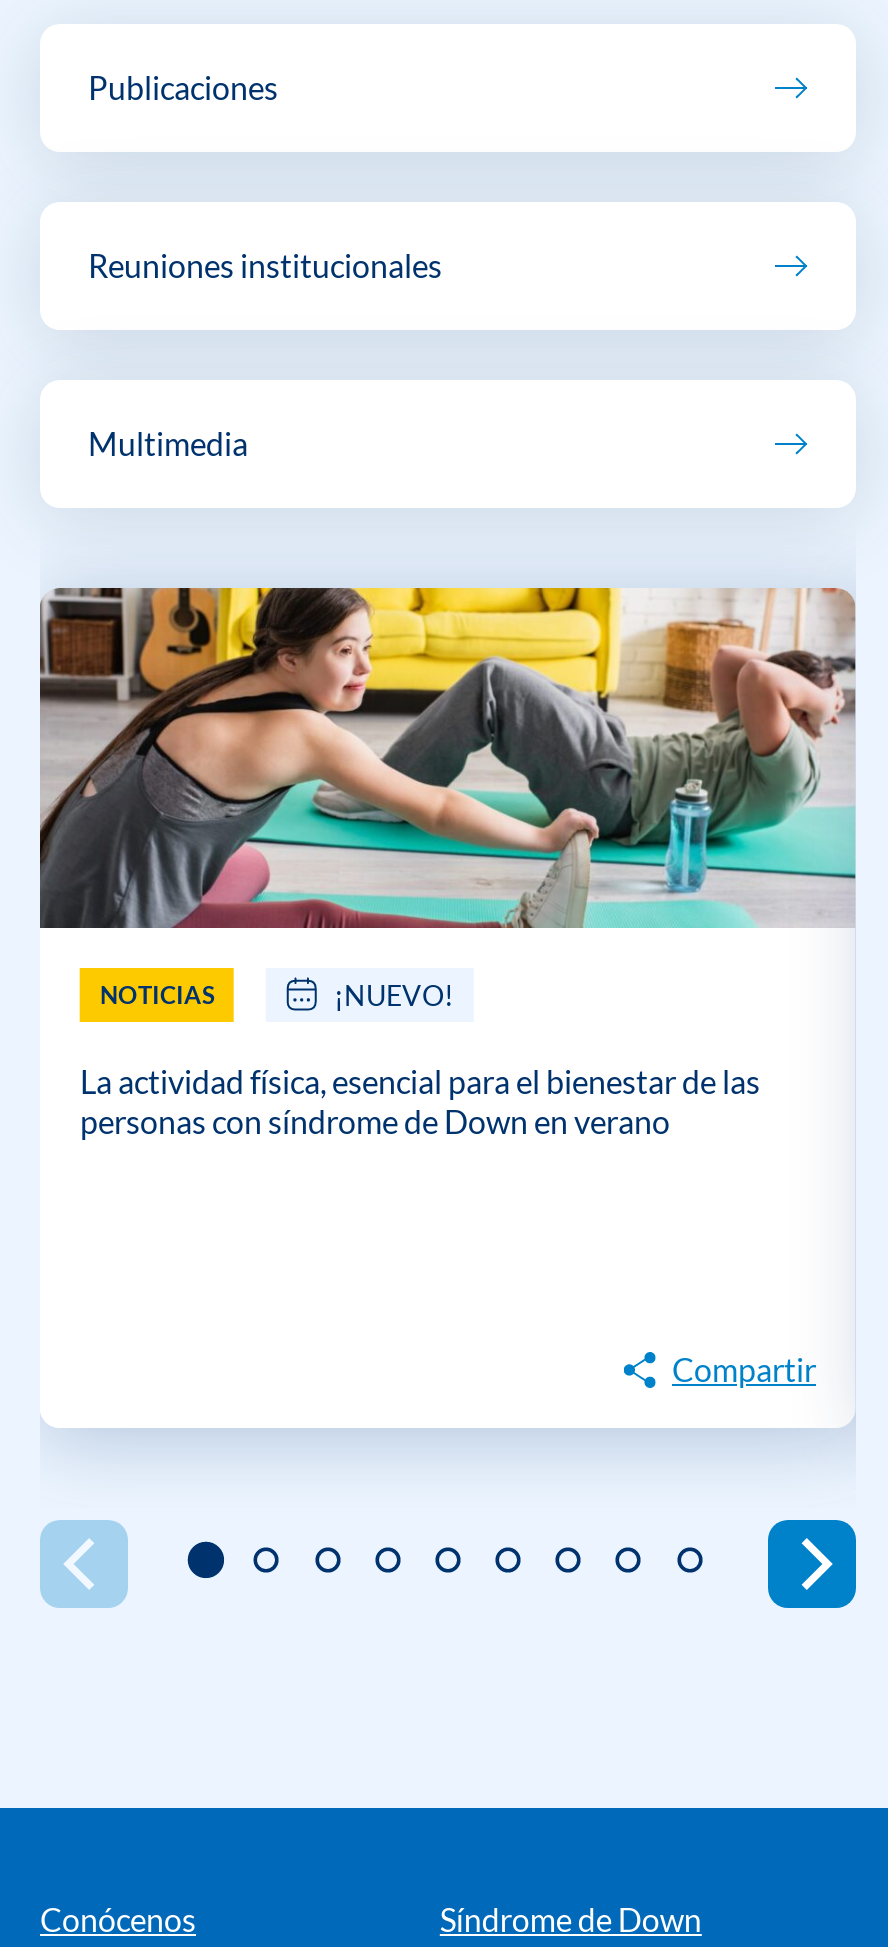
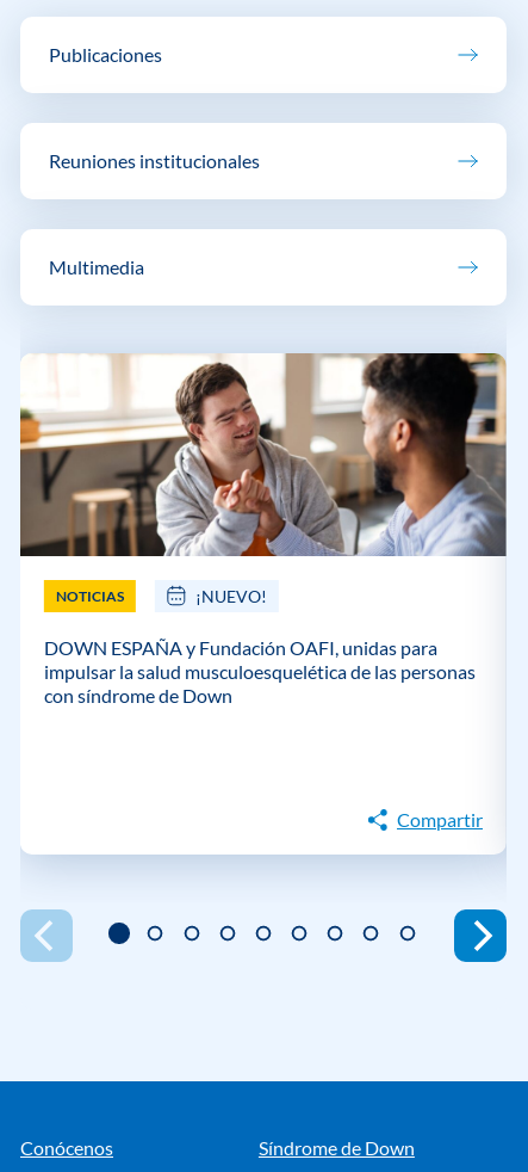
- [image]
+ [image]

- La actividad física, esencial para el bienestar de las
- personas con síndrome de Down en verano
+ DOWN ESPAÑA y Fundación OAFI, unidas para
+ impulsar la salud musculoesquelética de las personas
+ con síndrome de Down
